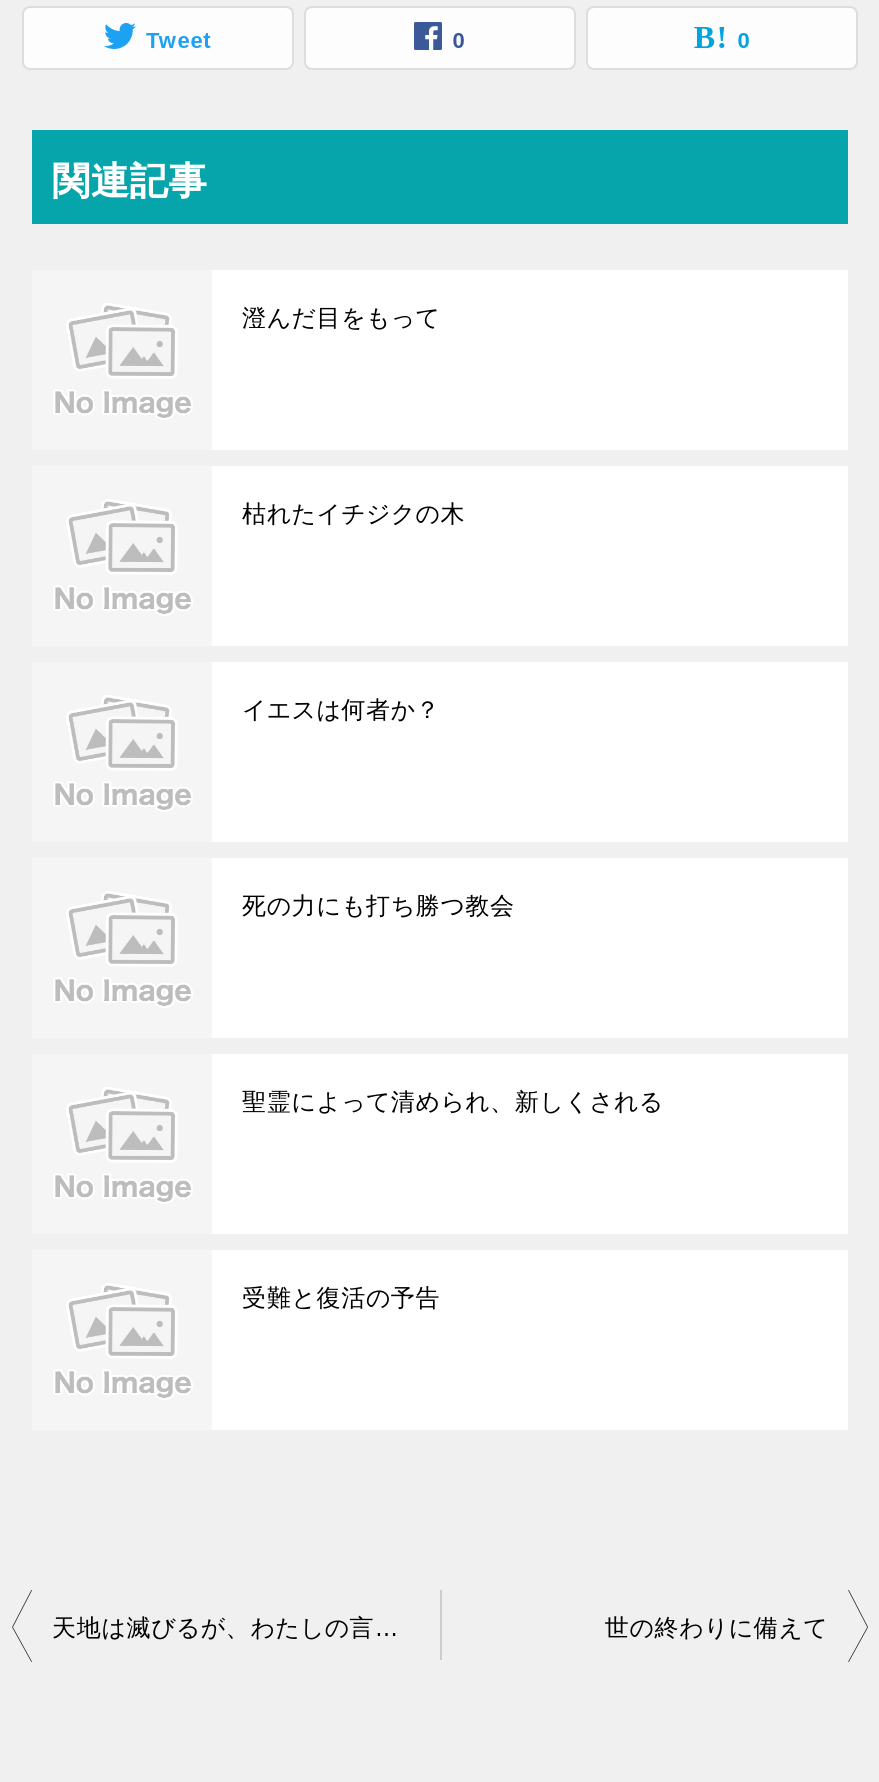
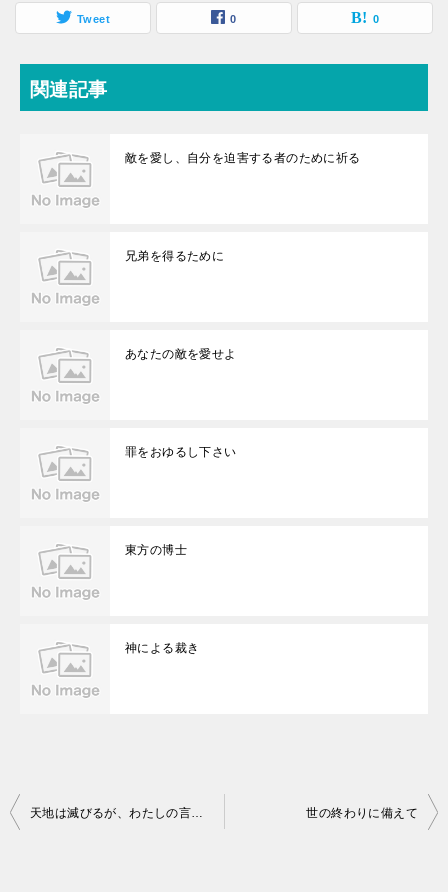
- 澄んだ目をもって
+ 敵を愛し、自分を迫害する者のために祈る

- 枯れたイチジクの木
+ 兄弟を得るために

- イエスは何者か？
+ あなたの敵を愛せよ

- 死の力にも打ち勝つ教会
+ 罪をおゆるし下さい

- 聖霊によって清められ、新しくされる
+ 東方の博士

- 受難と復活の予告
+ 神による裁き
